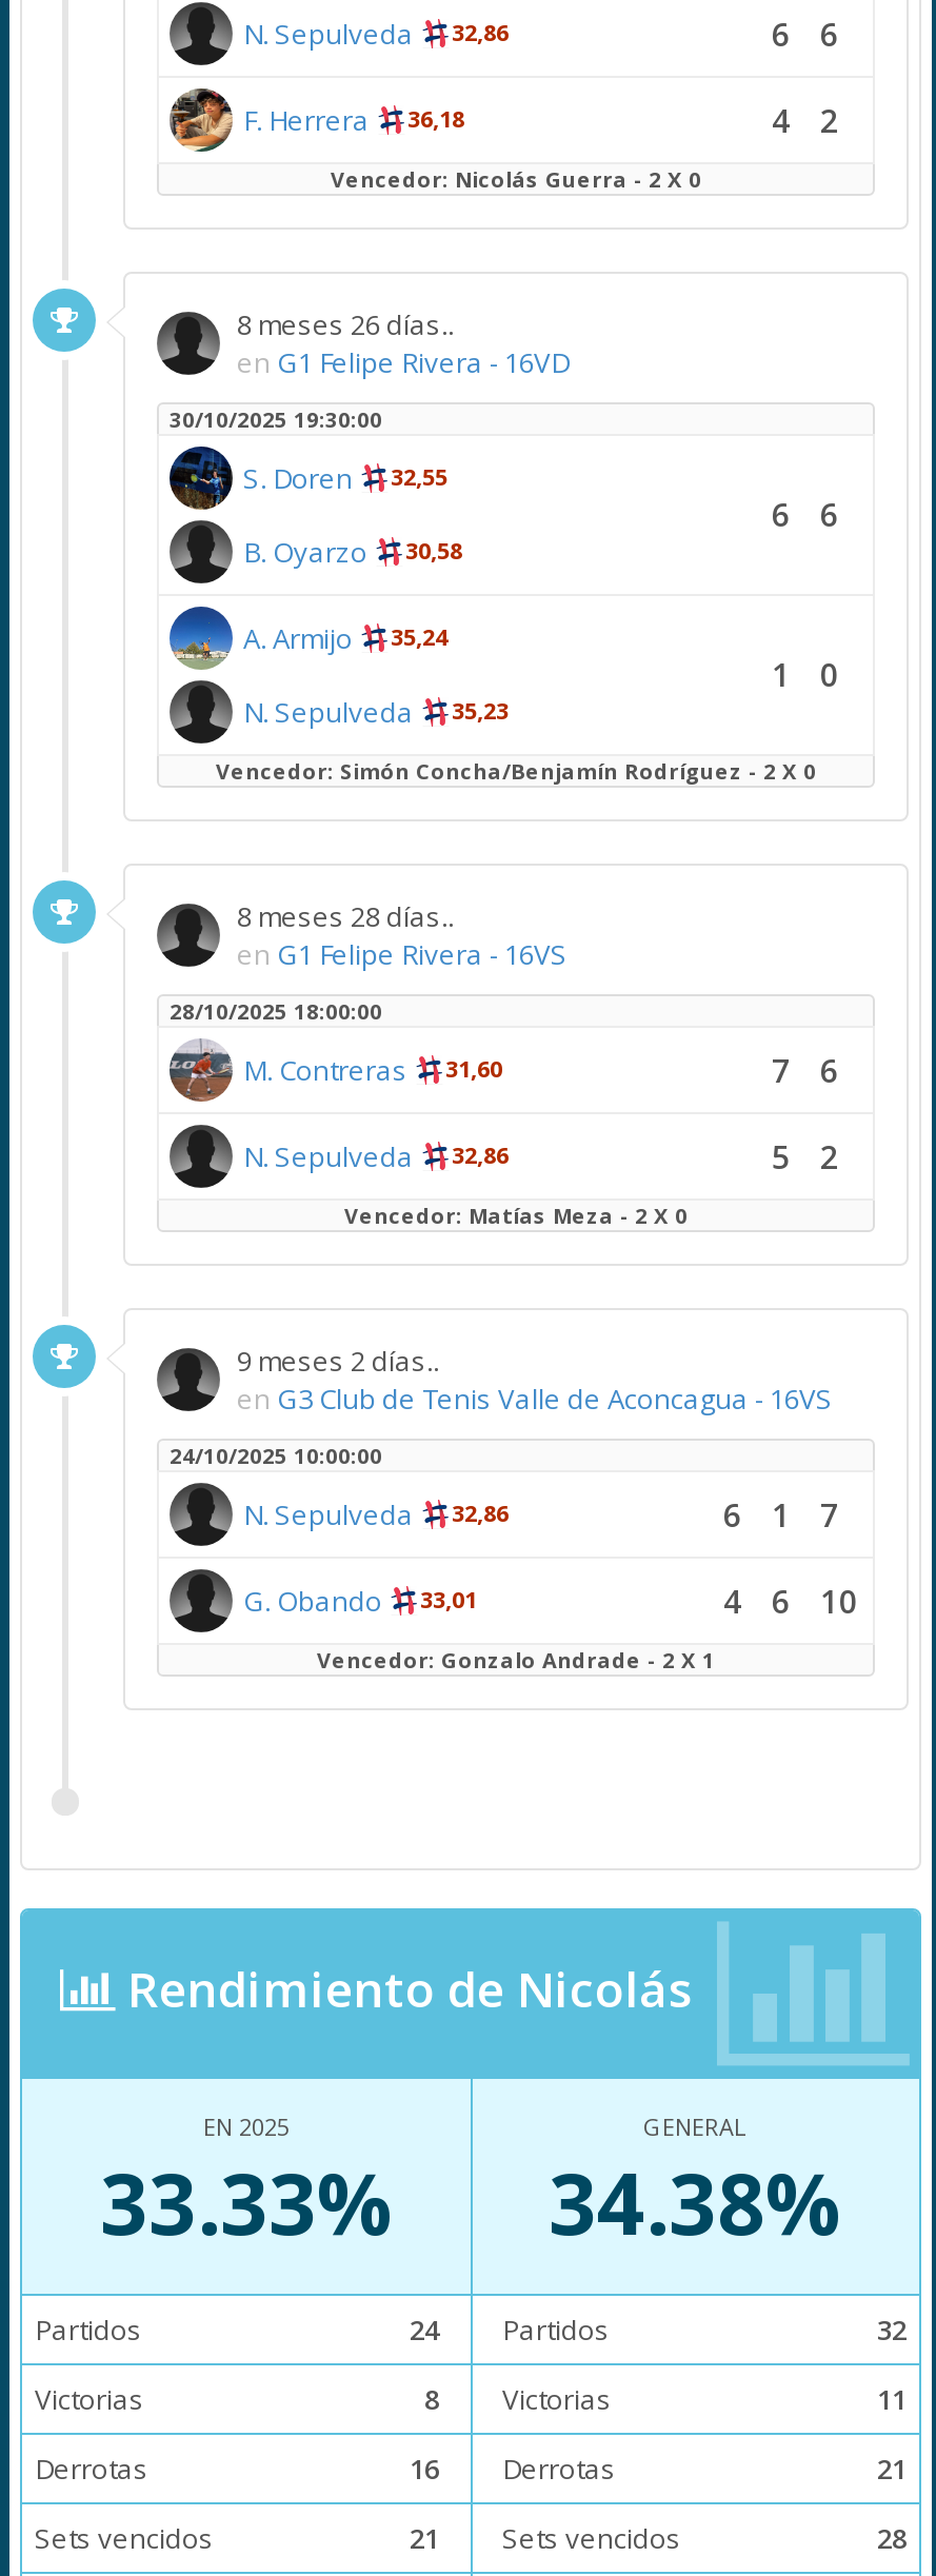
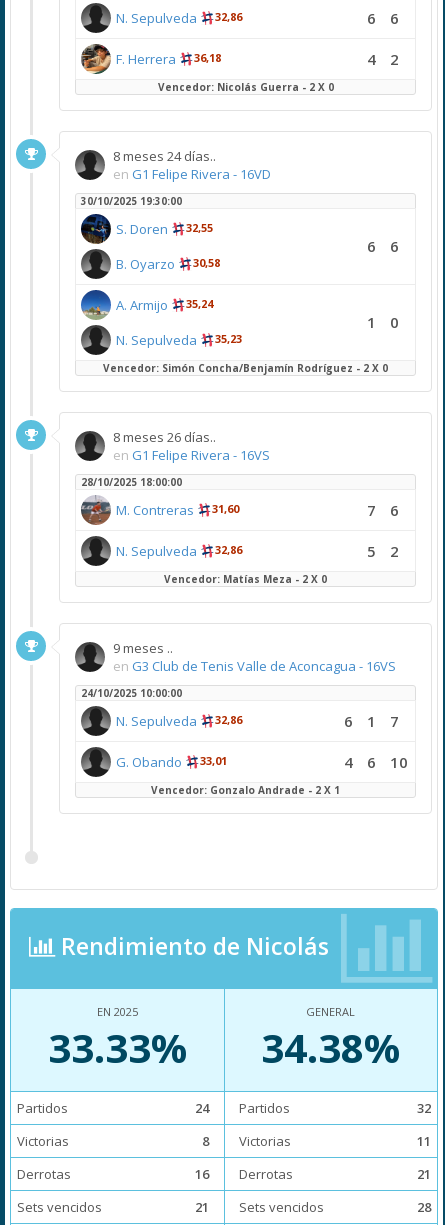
- 8 meses 26 días..
+ 8 meses 24 días..

- 8 meses 28 días..
+ 8 meses 26 días..

- 9 meses 2 días..
+ 9 meses ..
